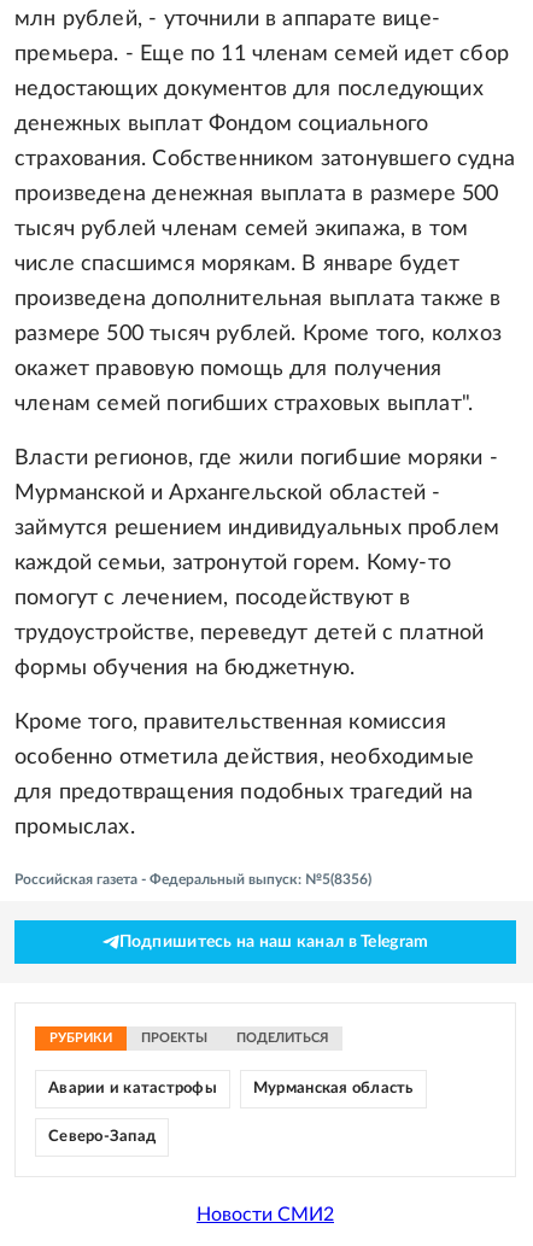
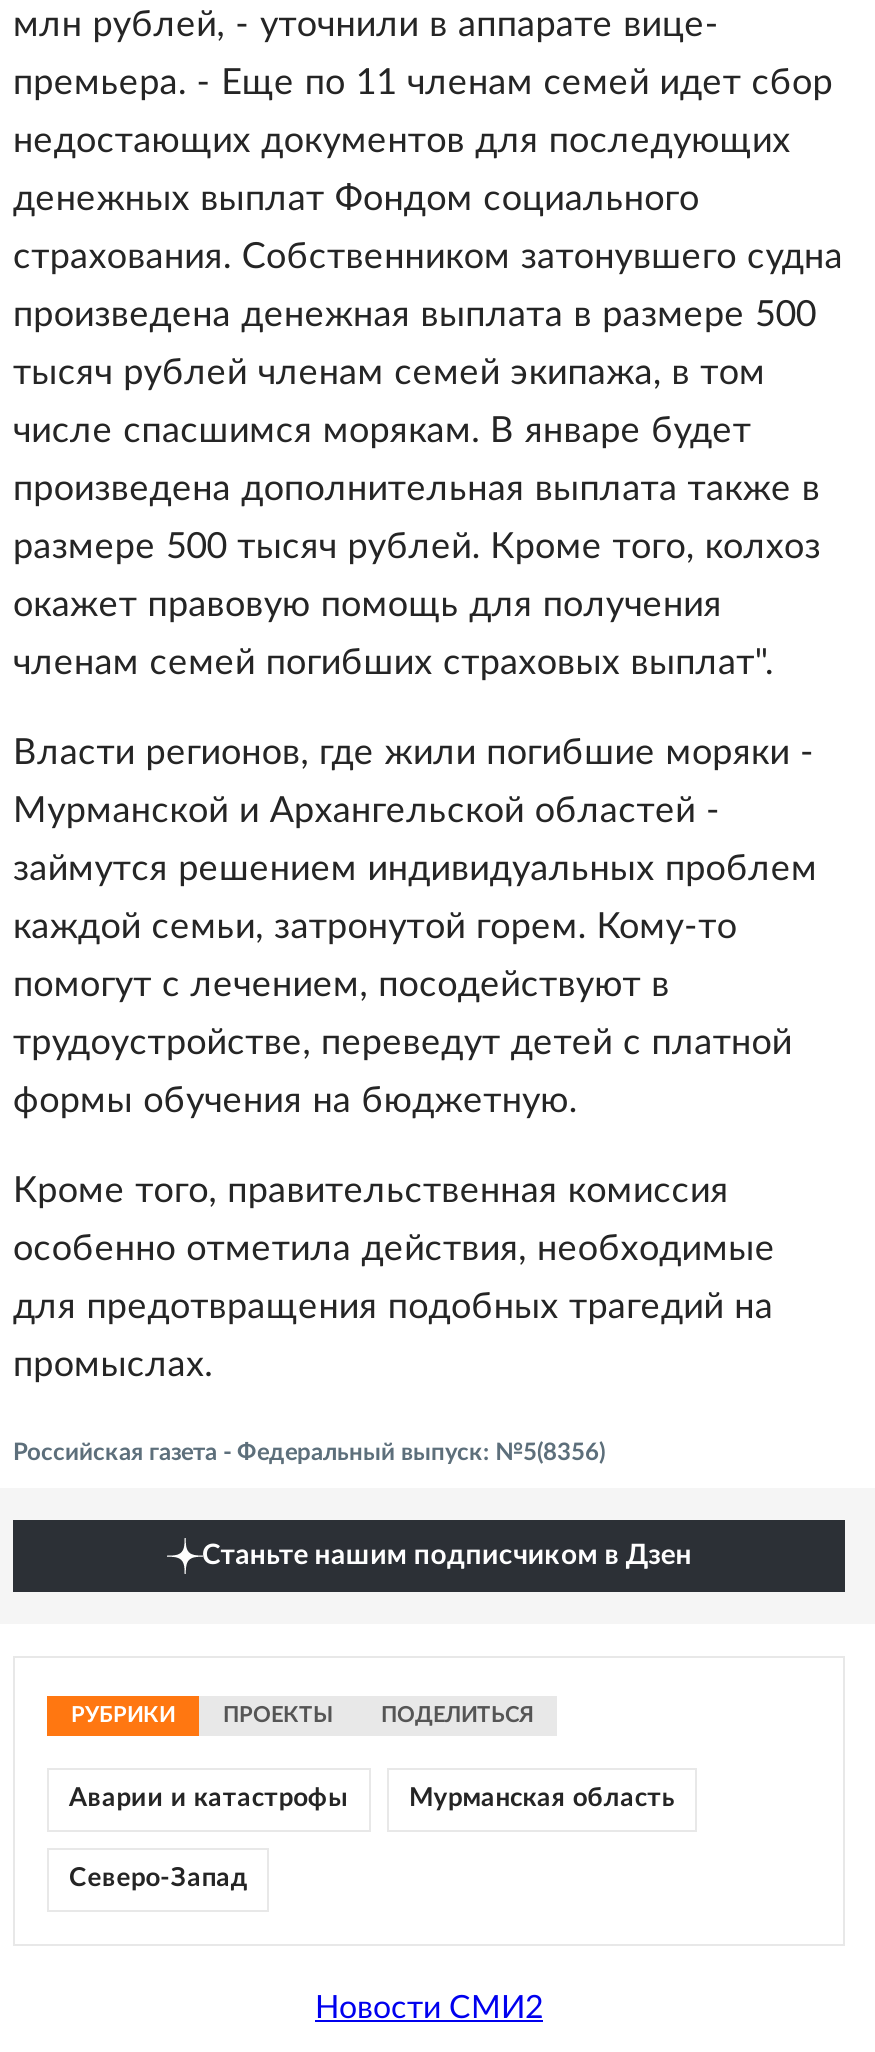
- Подпишитесь на наш канал в Telegram
+ Станьте нашим подписчиком в Дзен
